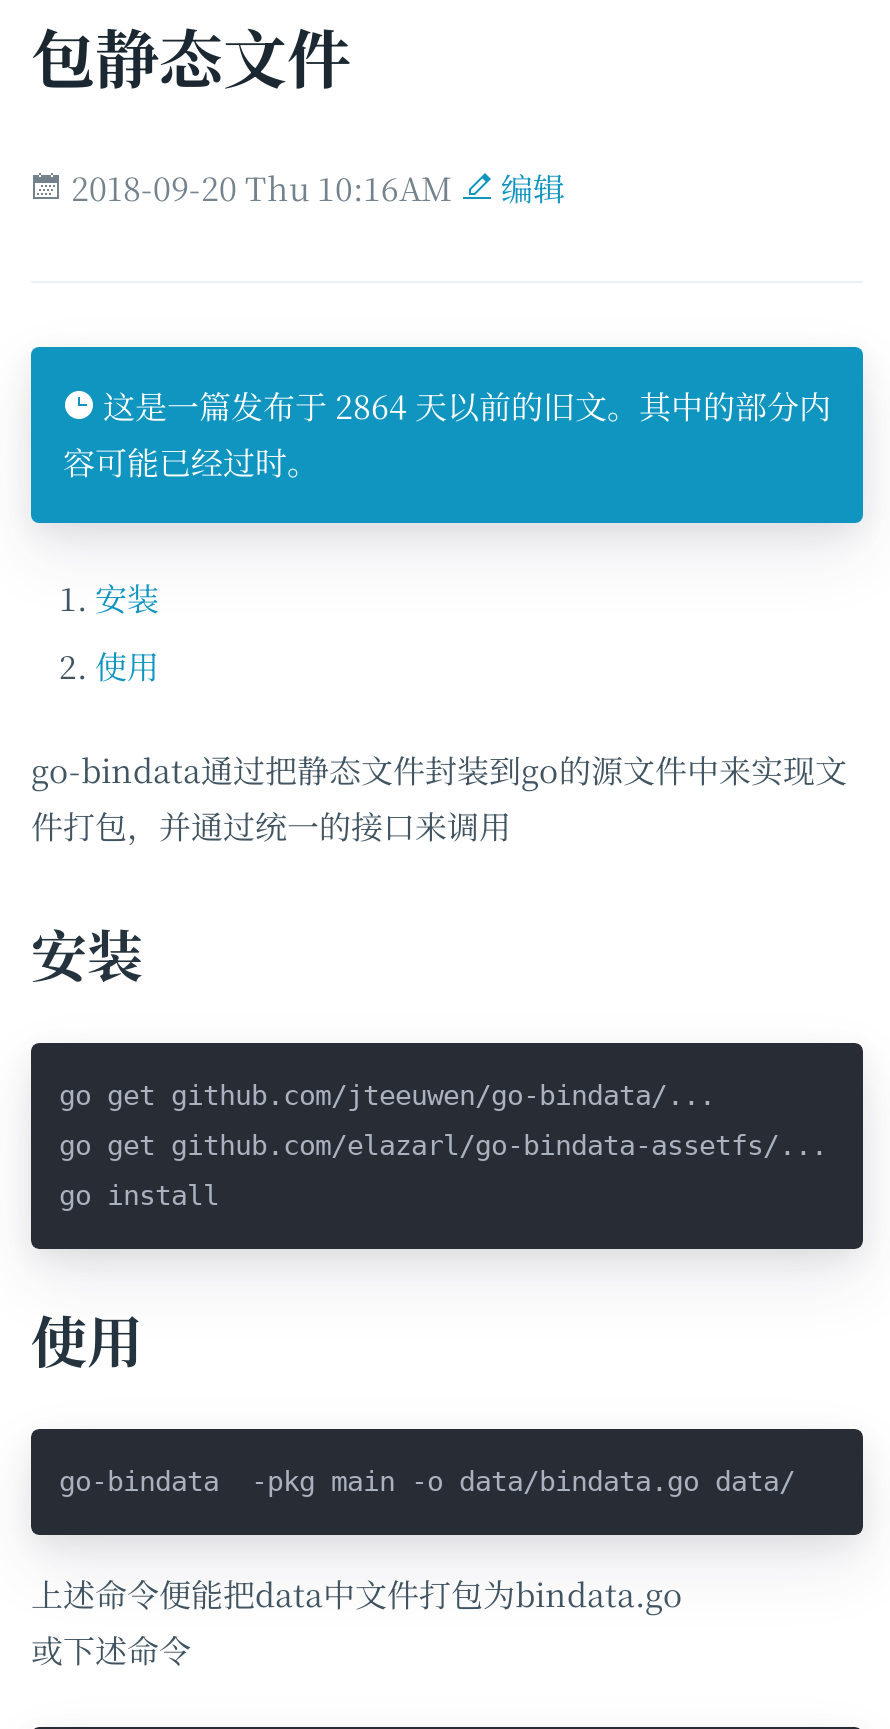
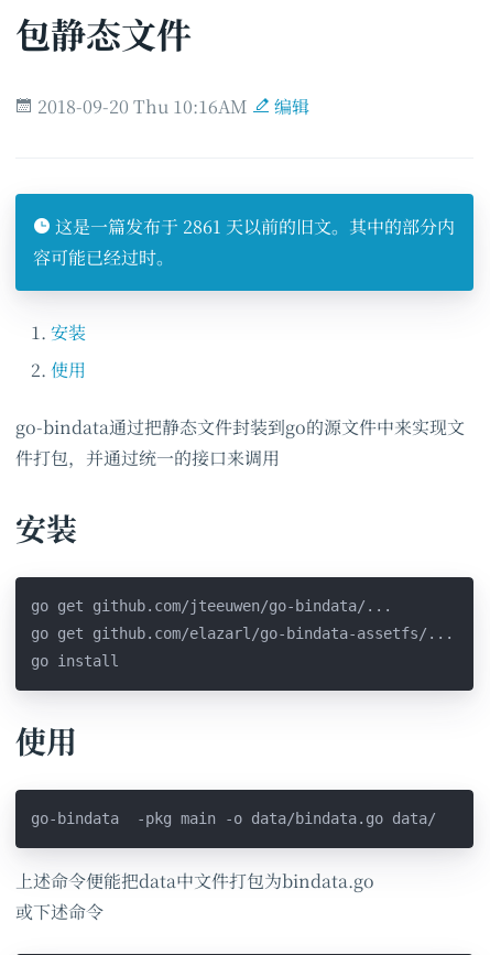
- 这是一篇发布于 2864 天以前的旧文。其中的部分内
+ 这是一篇发布于 2861 天以前的旧文。其中的部分内
